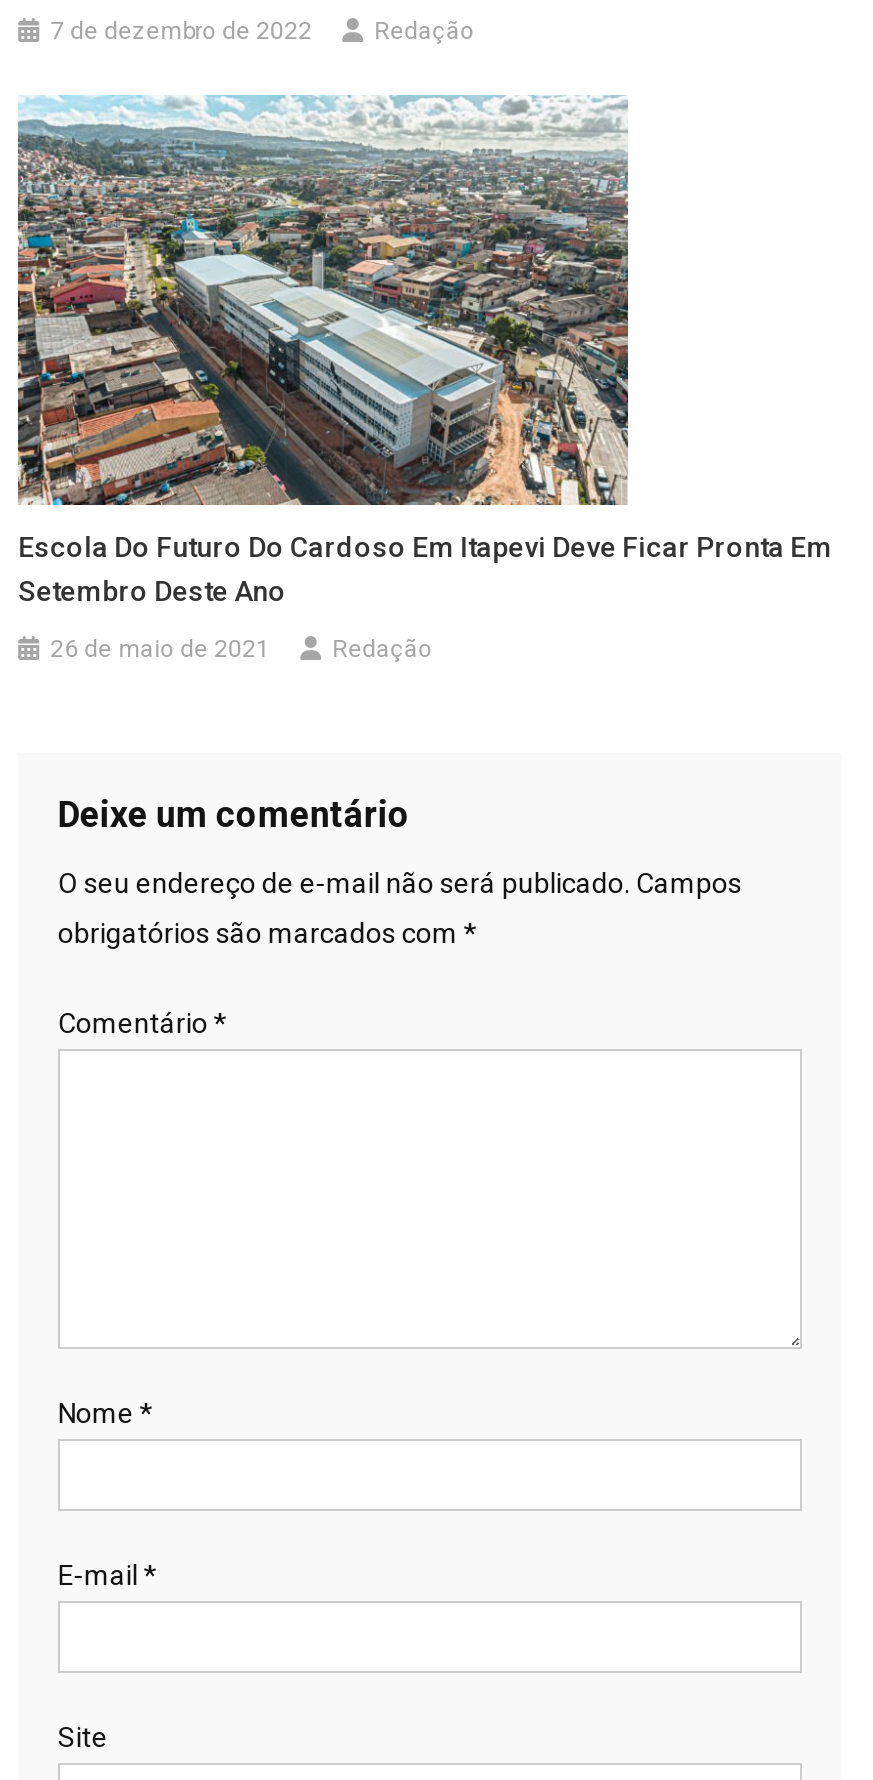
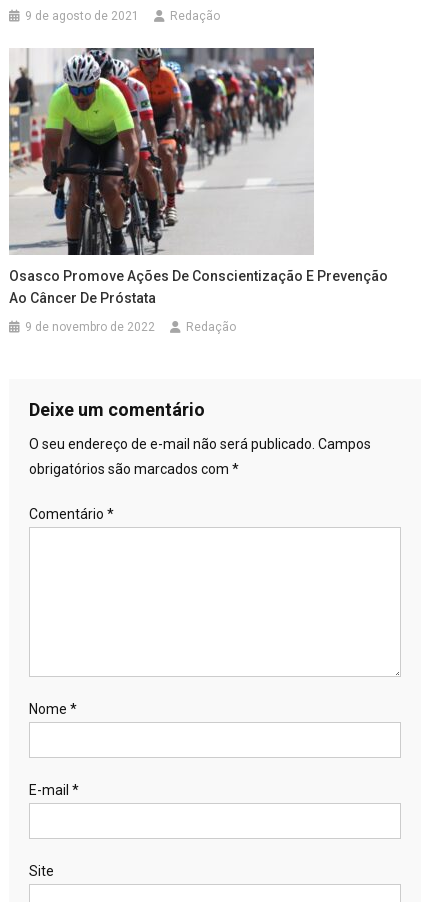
- 7 de dezembro de 2022
+ 9 de agosto de 2021

- [image]
- Escola Do Futuro Do Cardoso Em Itapevi Deve Ficar Pronta Em
- Setembro Deste Ano
+ [image]
+ Osasco Promove Ações De Conscientização E Prevenção
+ Ao Câncer De Próstata

- 26 de maio de 2021
+ 9 de novembro de 2022
